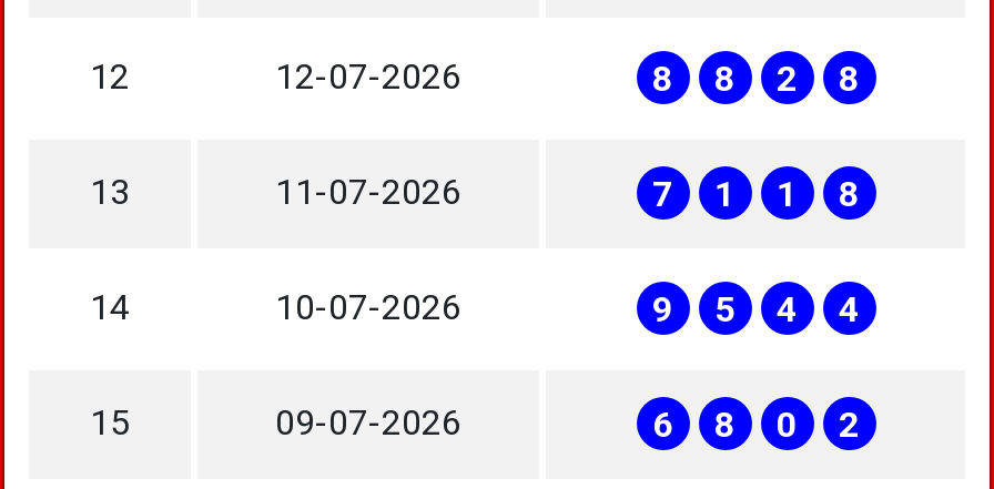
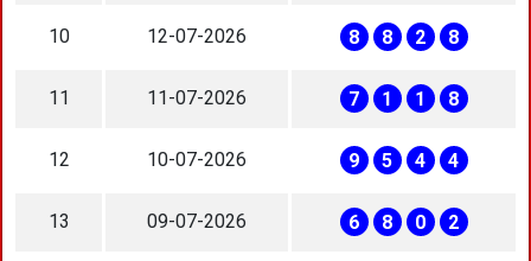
- 12
+ 10

- 13
+ 11

- 14
+ 12

- 15
+ 13
